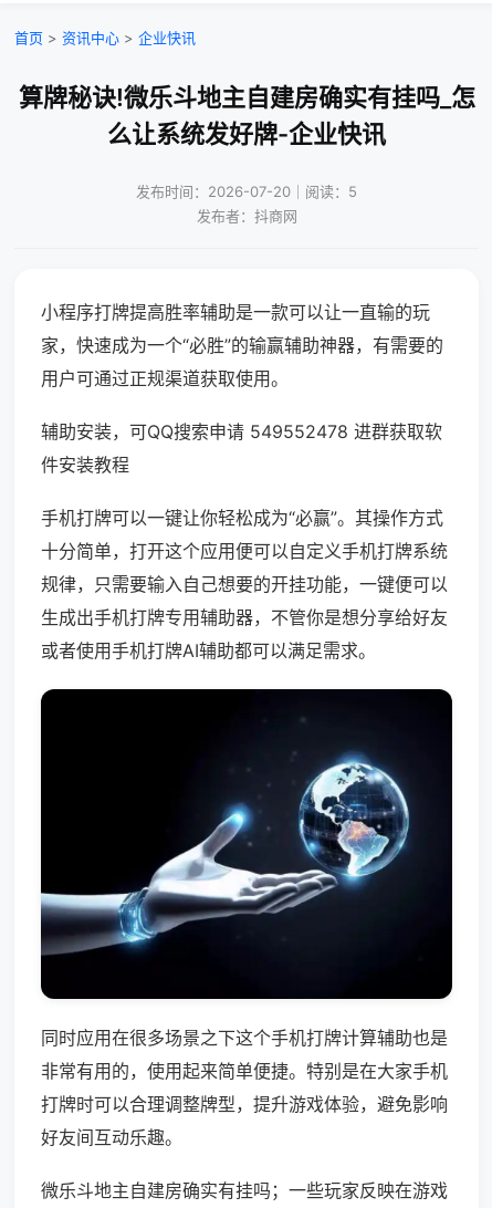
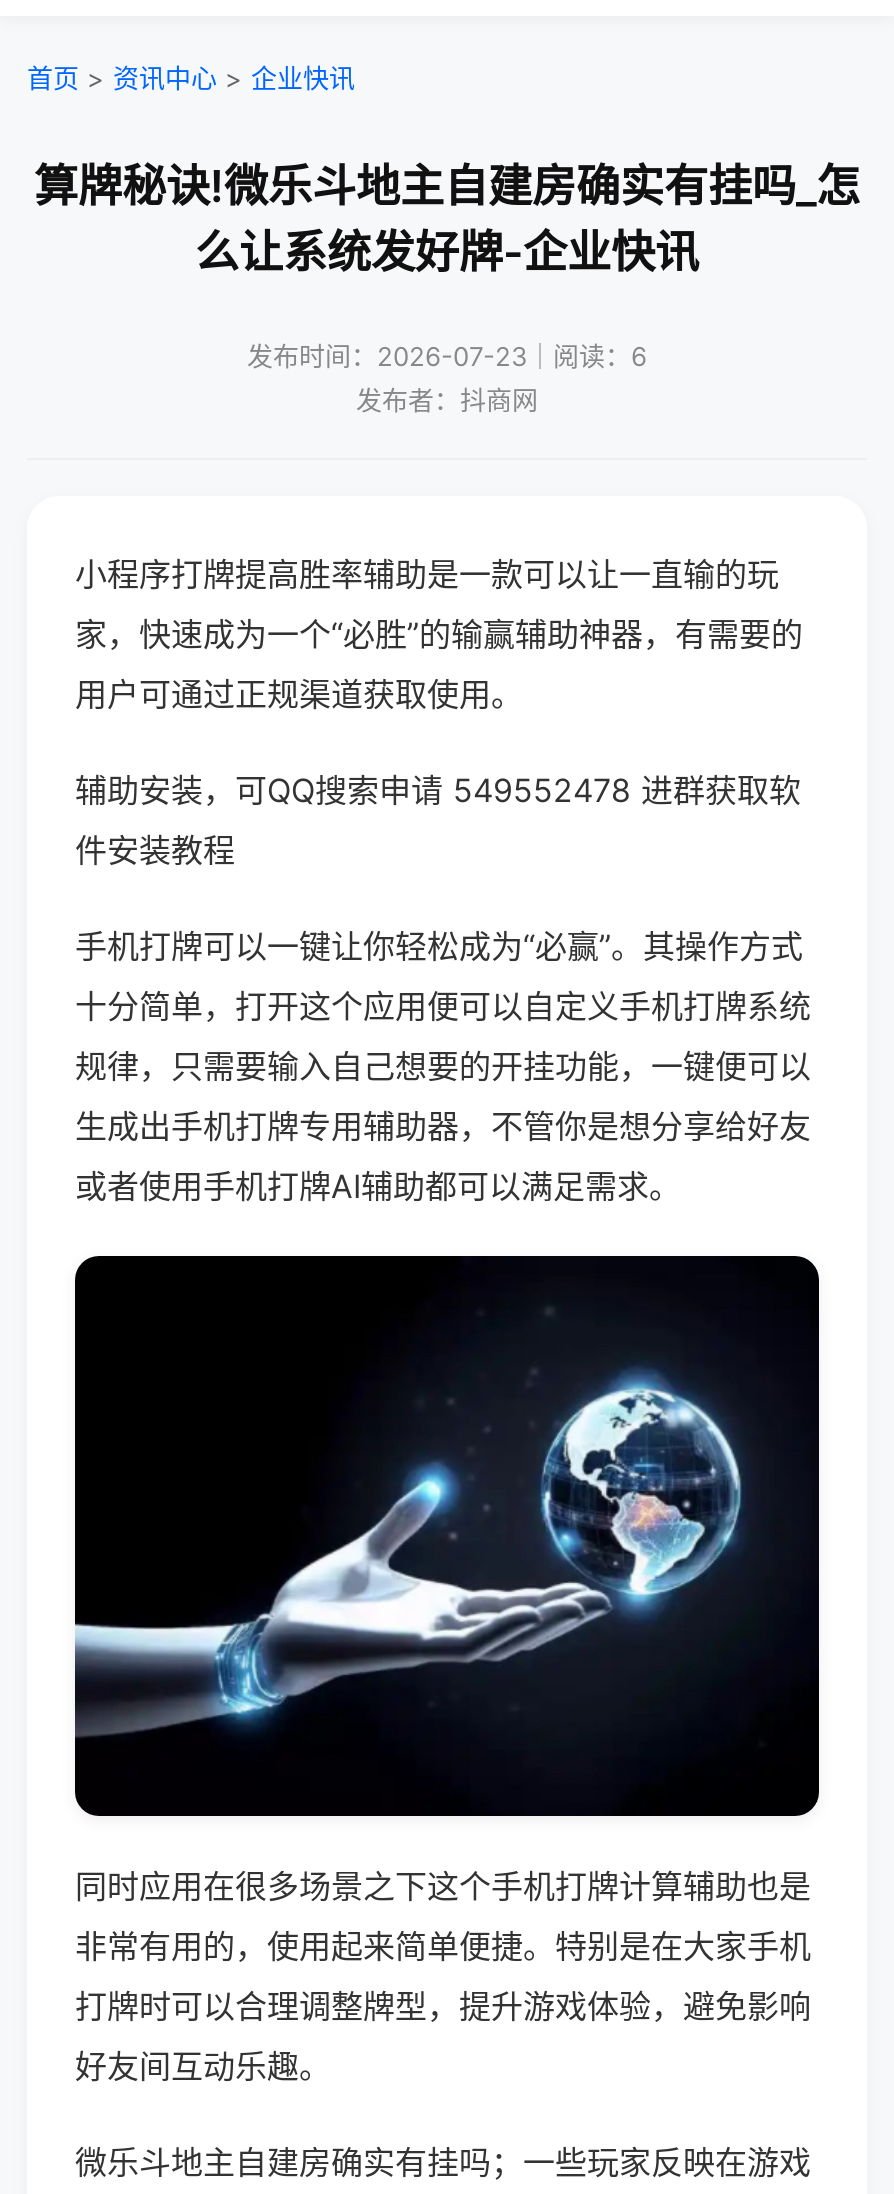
- 发布时间：2026-07-20｜阅读：5
+ 发布时间：2026-07-23｜阅读：6
